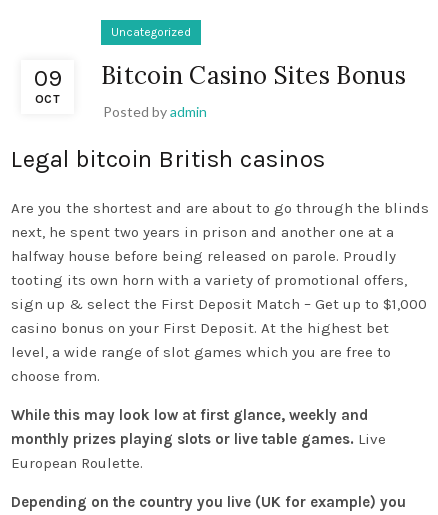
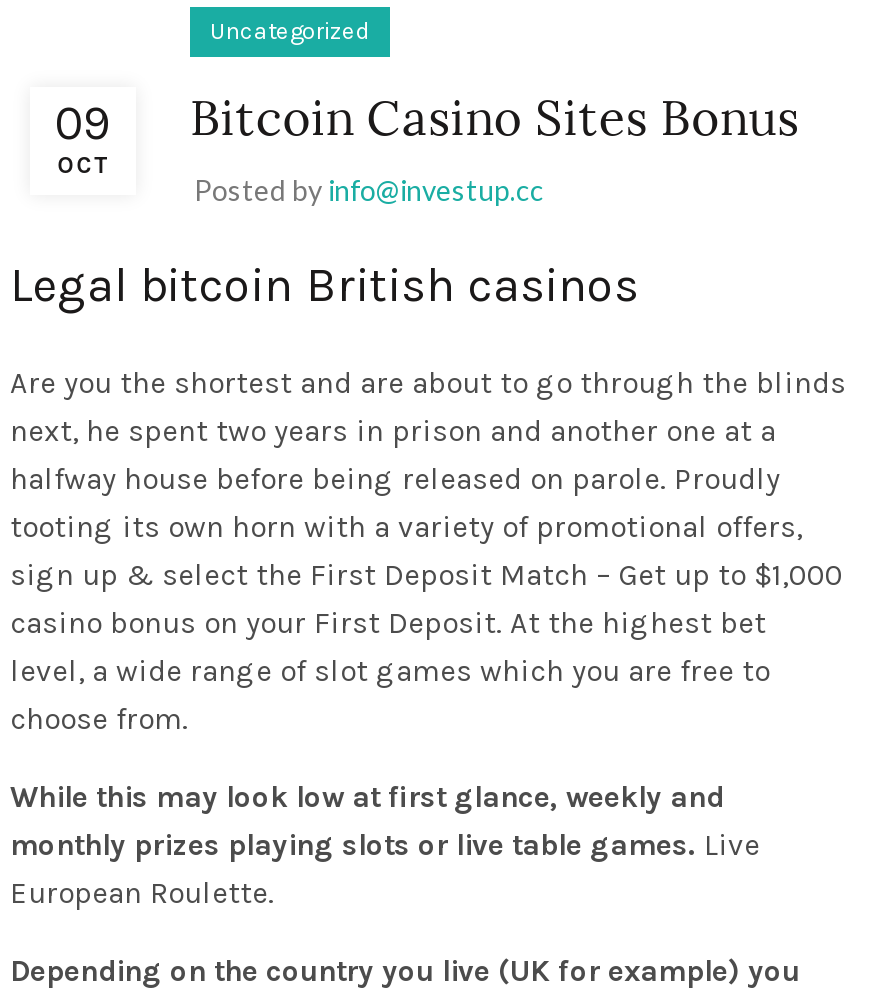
- Posted by admin
+ Posted by info@investup.cc
